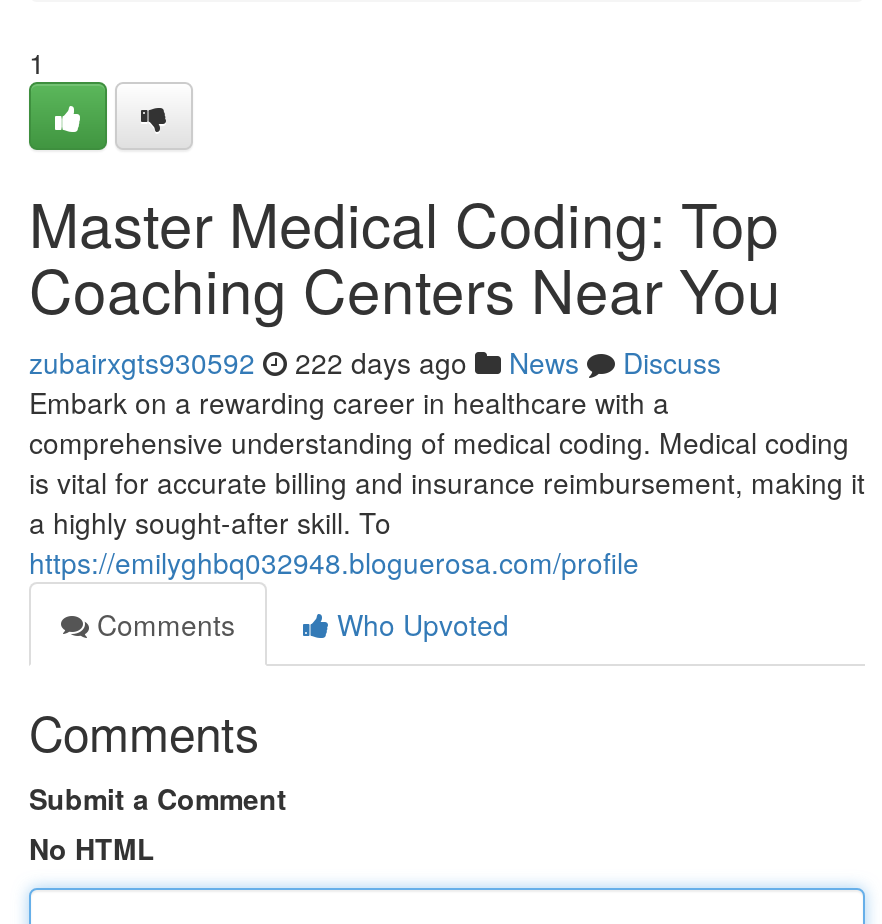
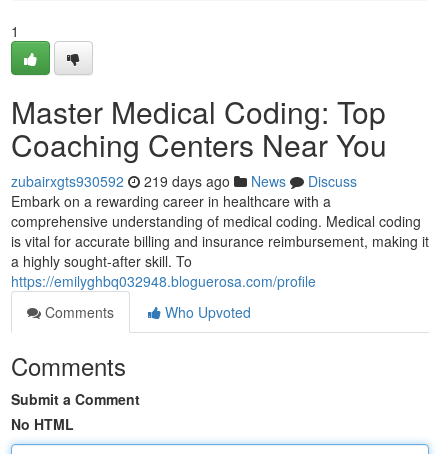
- zubairxgts930592 222 days ago News Discuss
+ zubairxgts930592 219 days ago News Discuss
